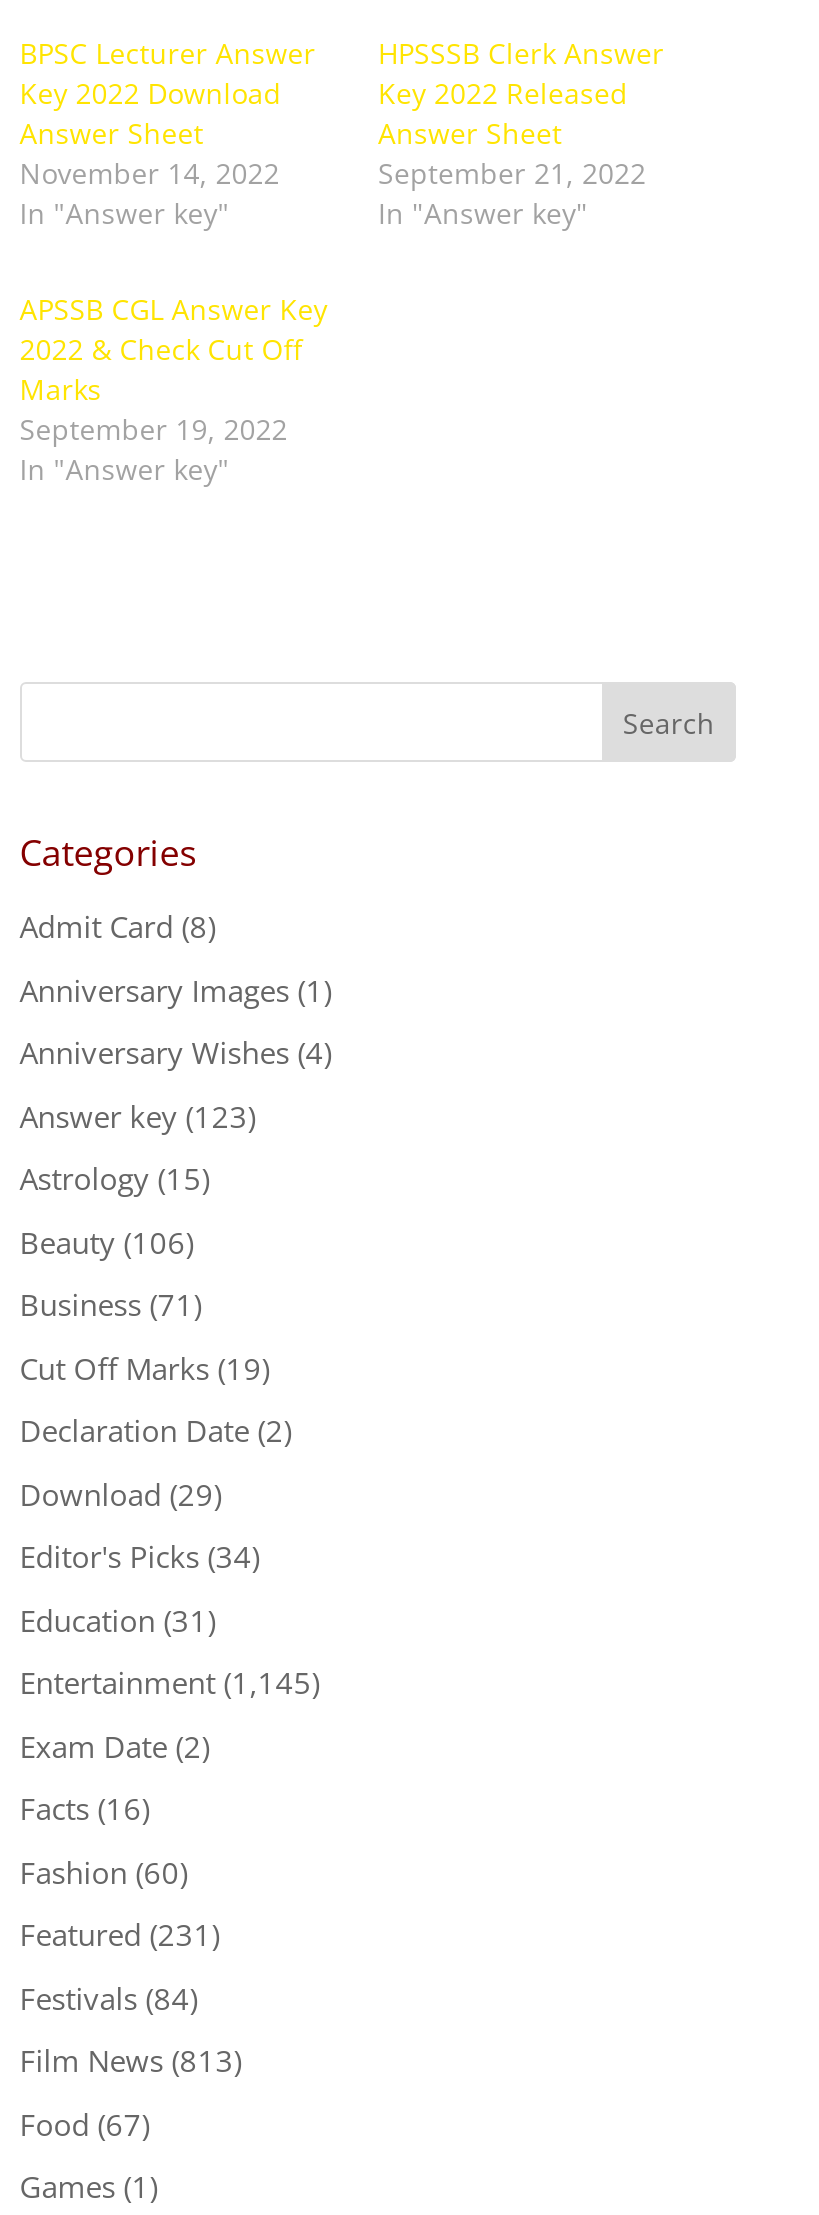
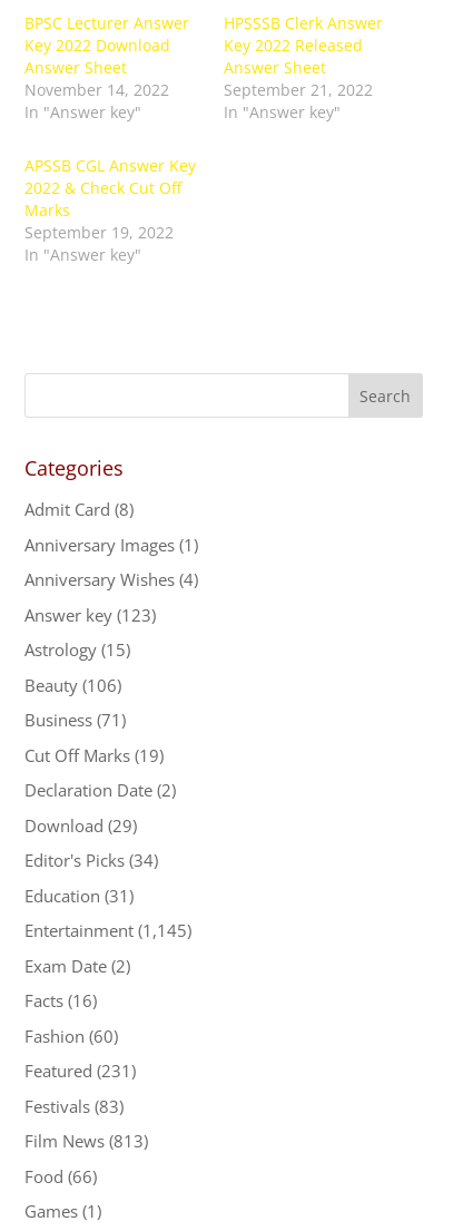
- Festivals (84)
+ Festivals (83)

- Food (67)
+ Food (66)
